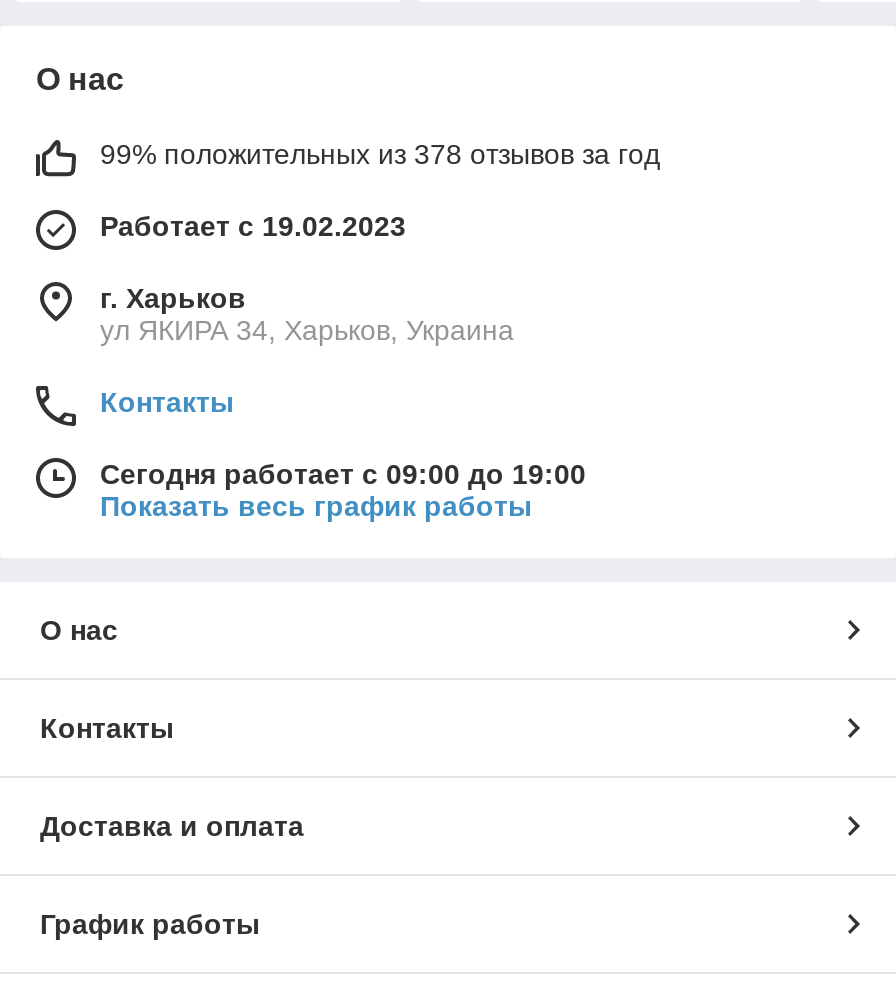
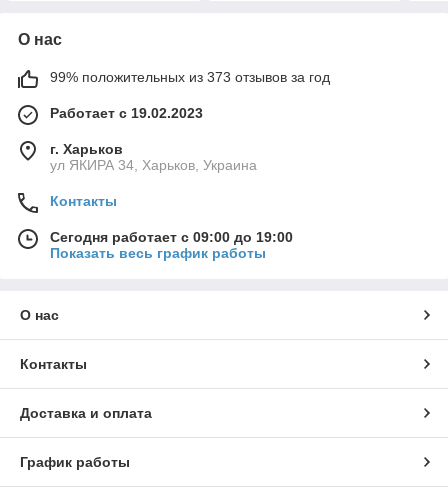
- 99% положительных из 378 отзывов за год
+ 99% положительных из 373 отзывов за год
